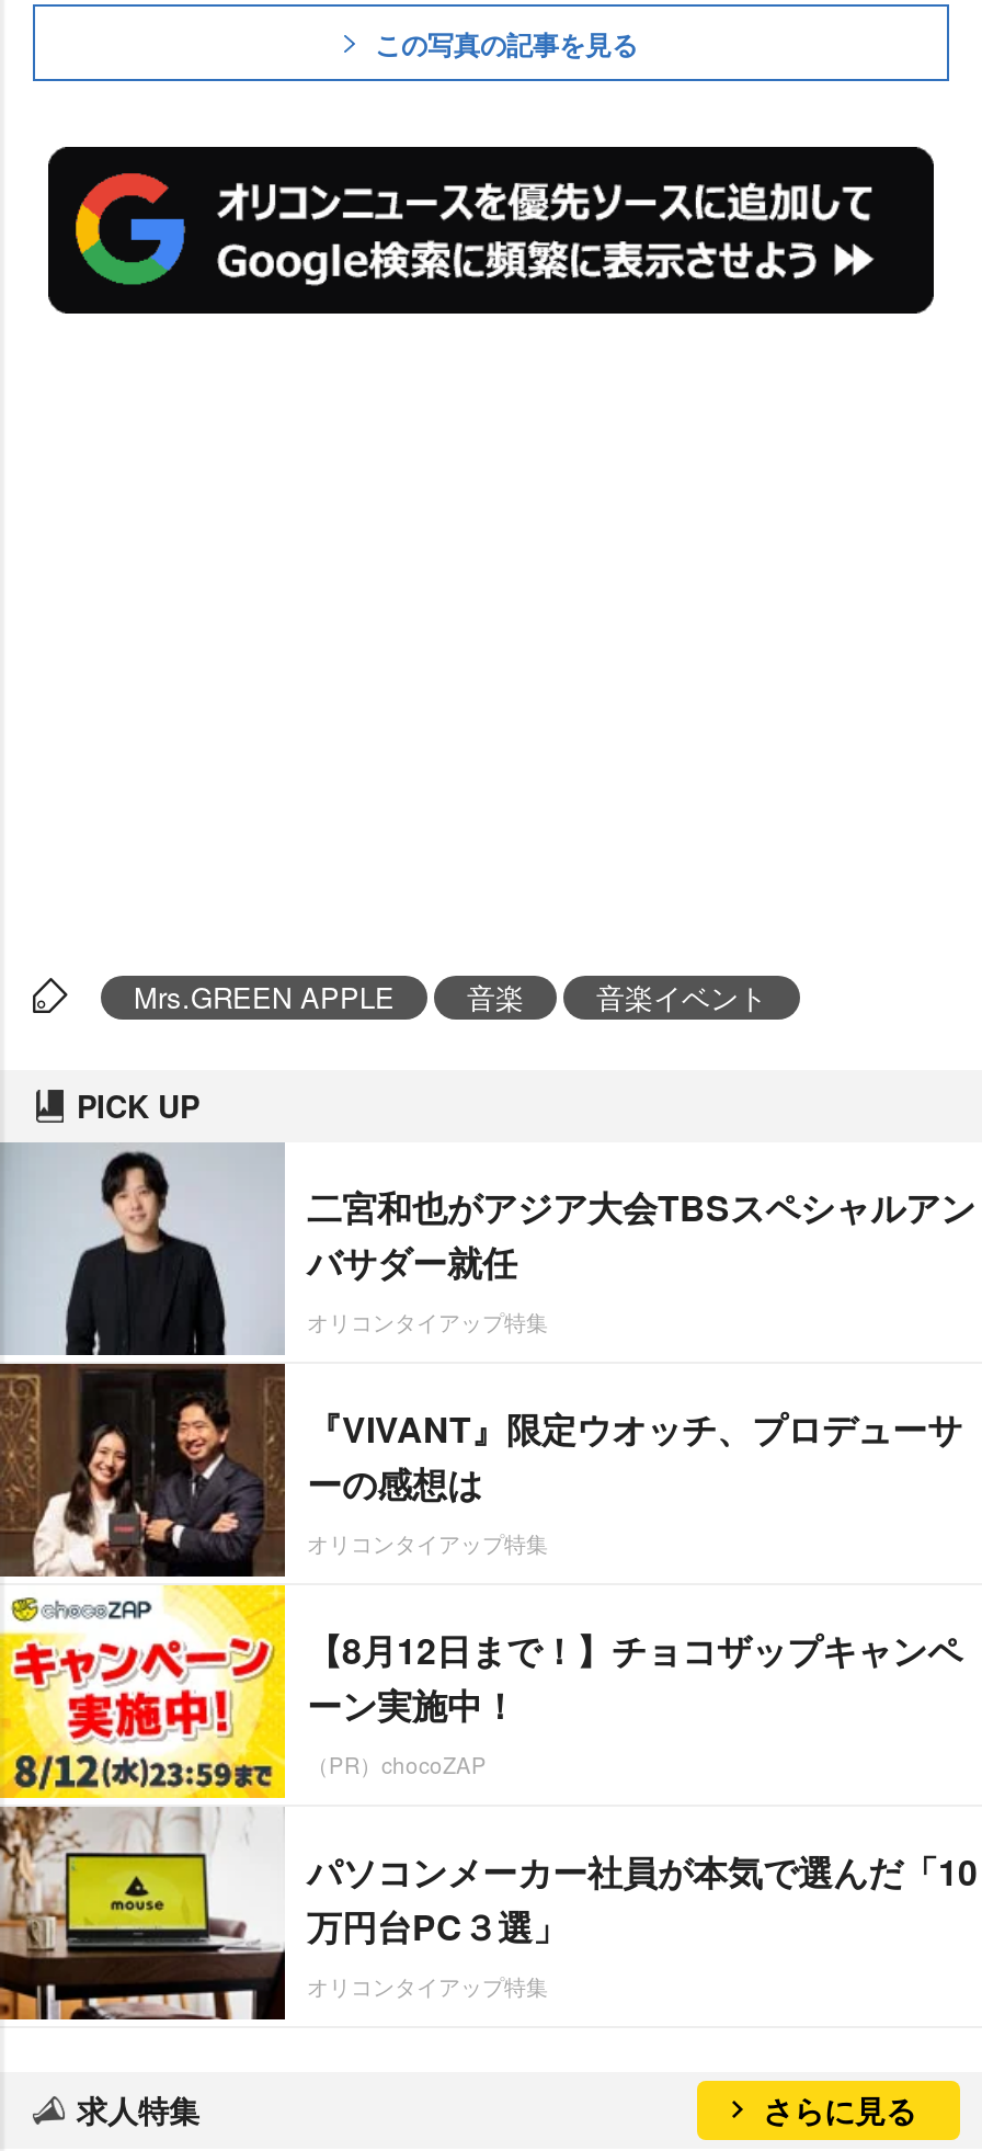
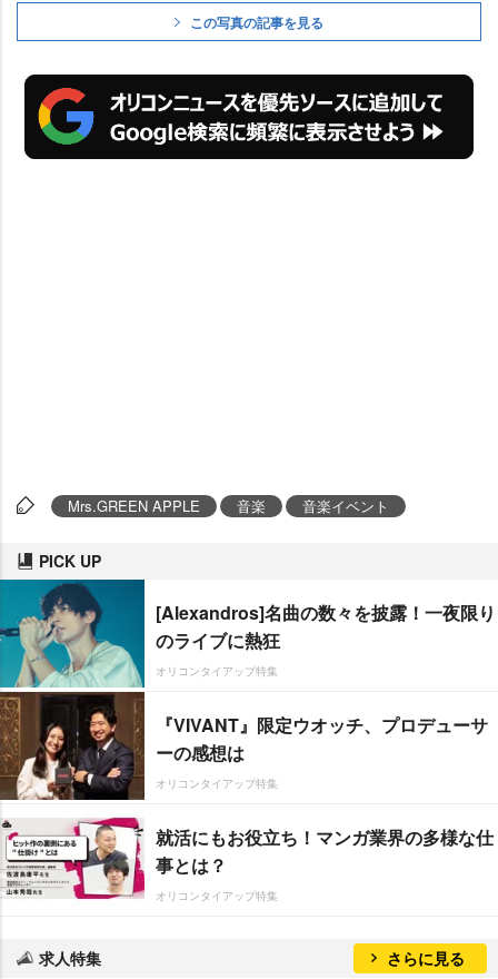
- [image]
- 二宮和也がアジア大会TBSスペシャルアン
- バサダー就任
+ [image]
+ [Alexandros]名曲の数々を披露！一夜限り
+ のライブに熱狂

- [image]
- 【8月12日まで！】チョコザップキャンペ
- ーン実施中！
- （PR）chocoZAP
- パソコンメーカー社員が本気で選んだ「10
- 万円台PC３選」
+ [image]
+ 就活にもお役立ち！マンガ業界の多様な仕
+ 事とは？
